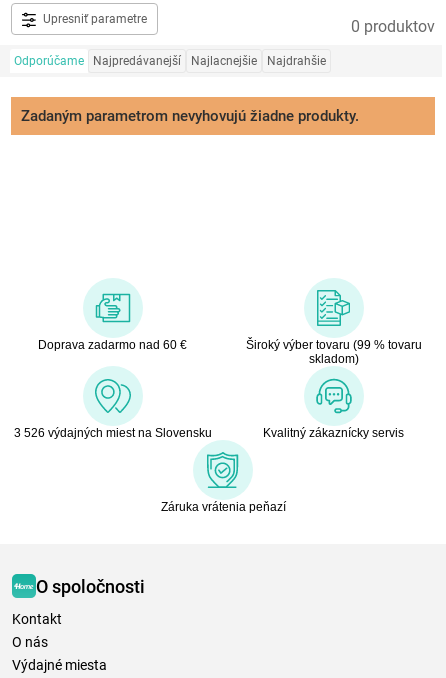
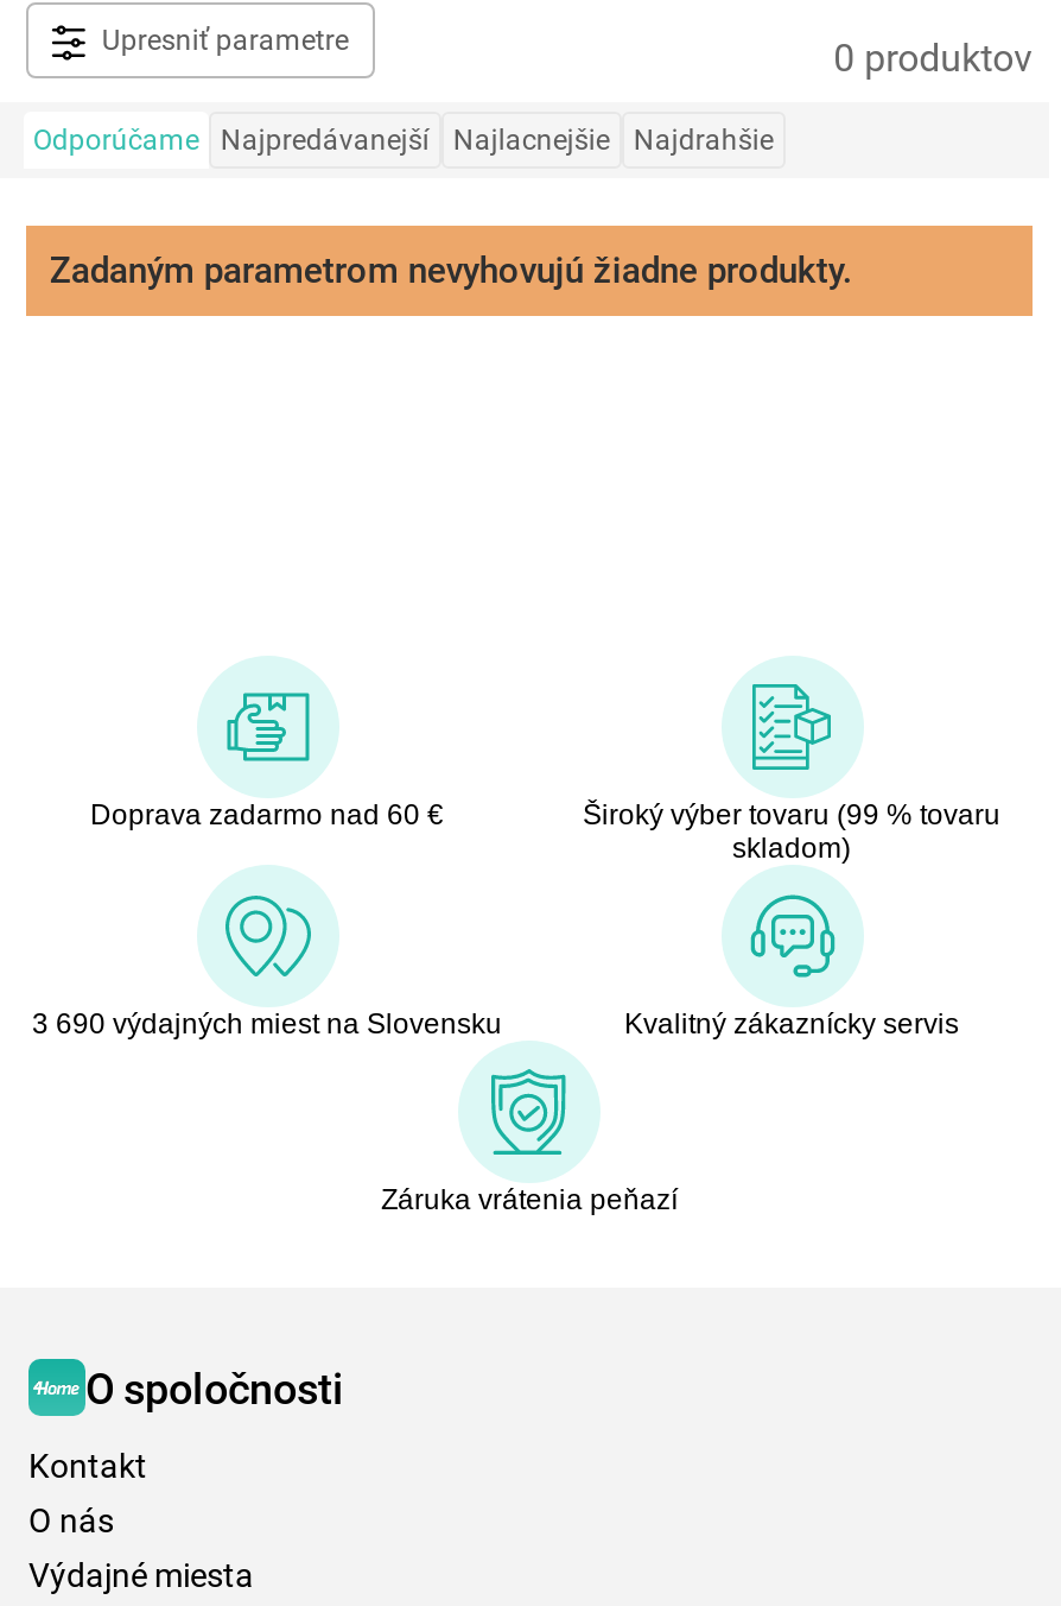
- 3 526 výdajných miest na Slovensku
+ 3 690 výdajných miest na Slovensku
